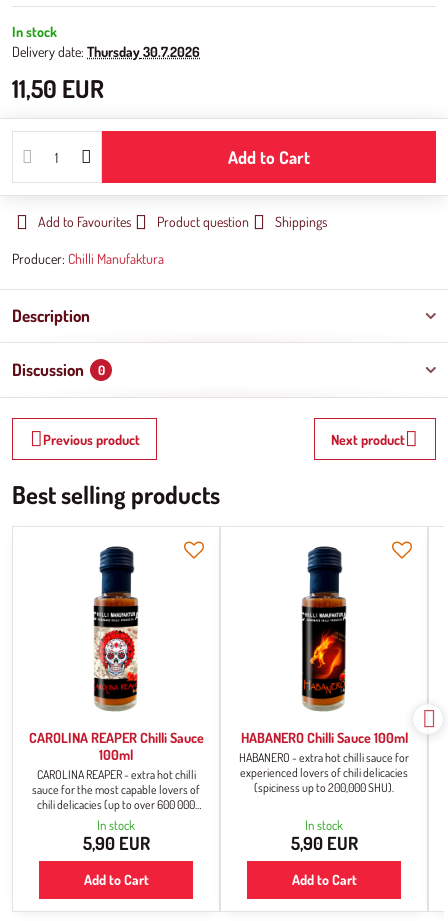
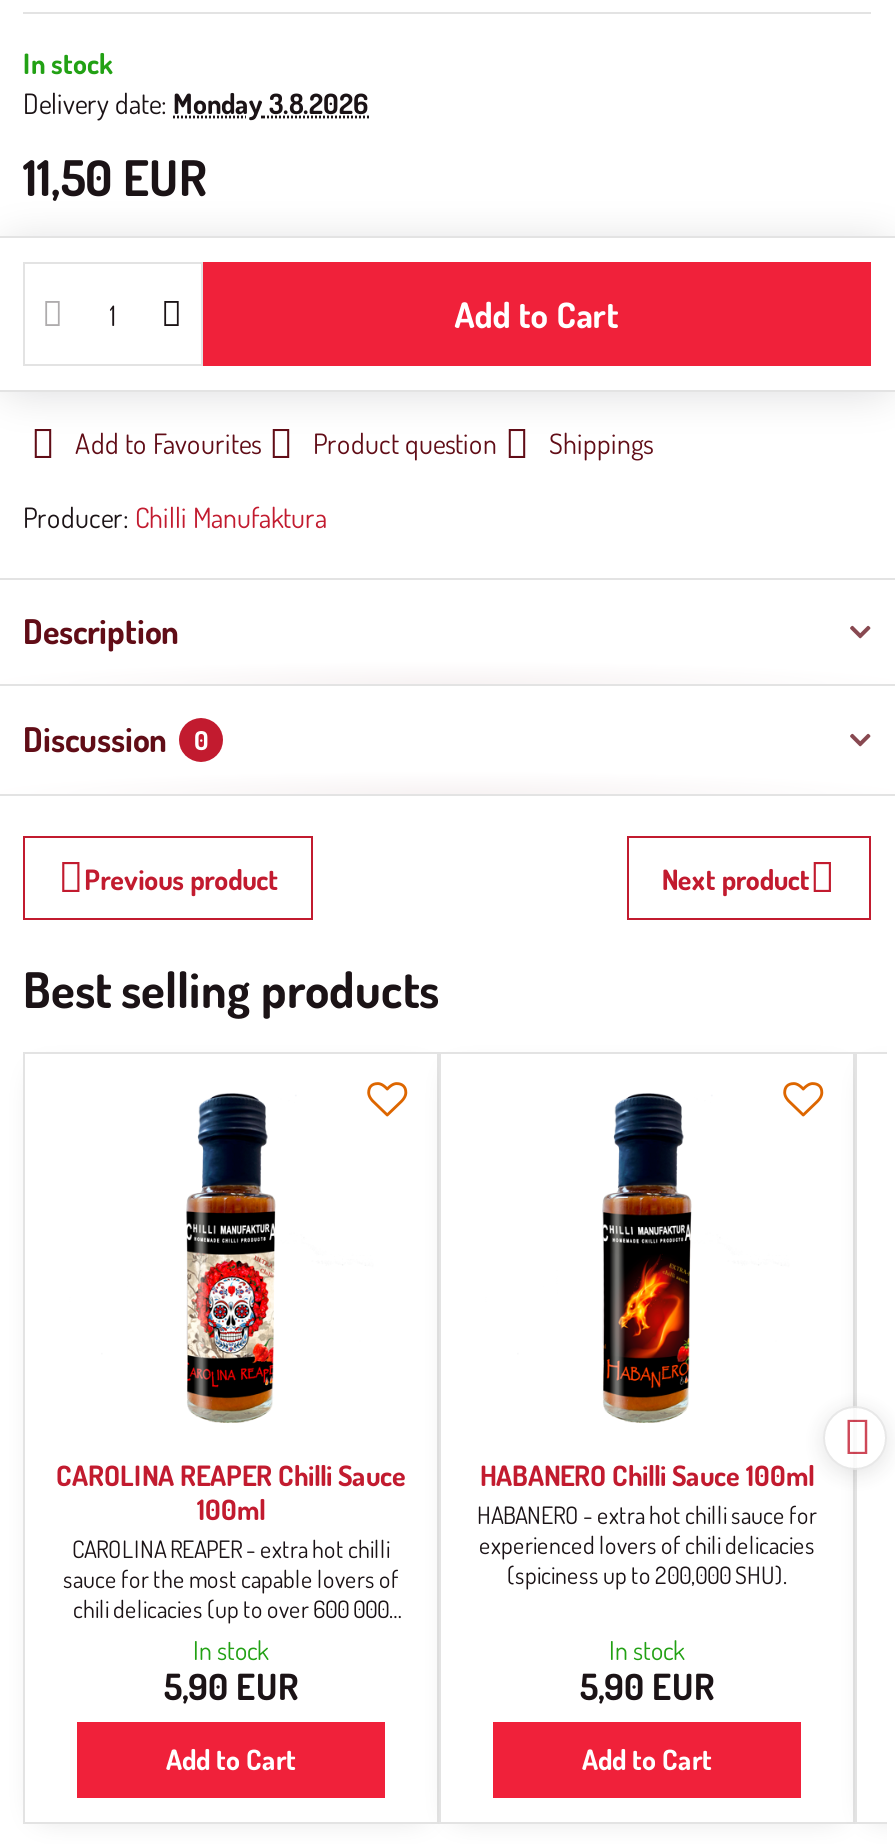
- Delivery date: Thursday 30.7.2026
+ Delivery date: Monday 3.8.2026
